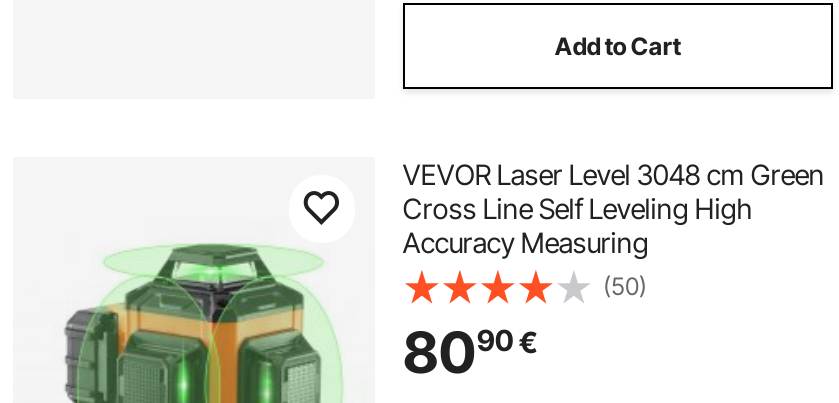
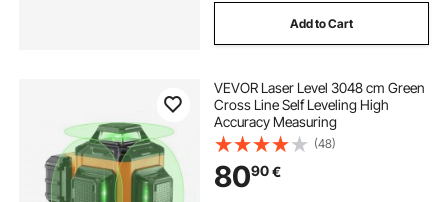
- (50)
+ (48)
